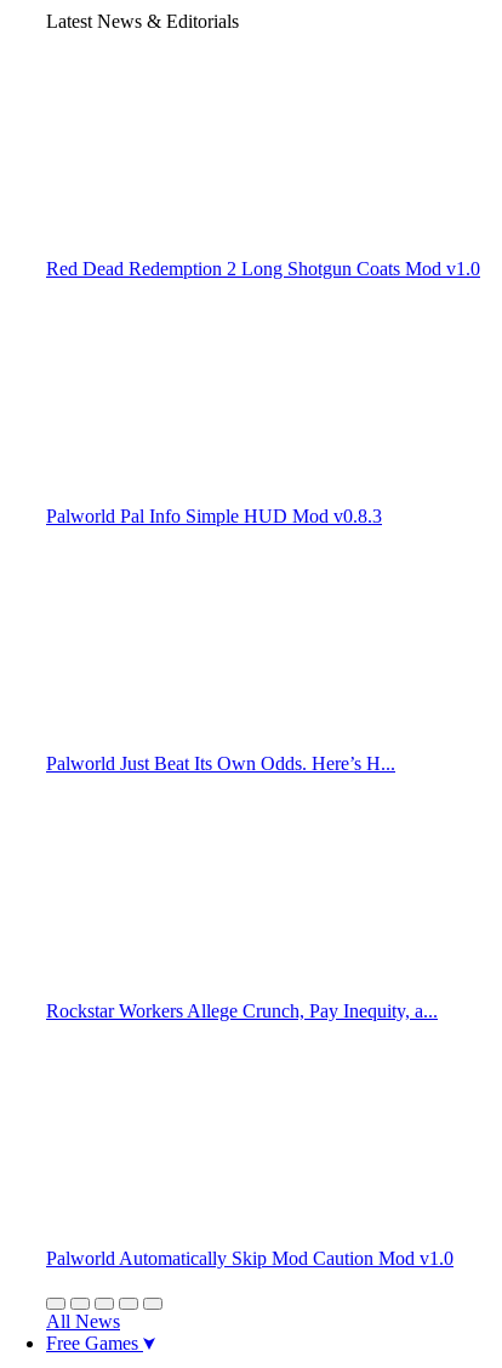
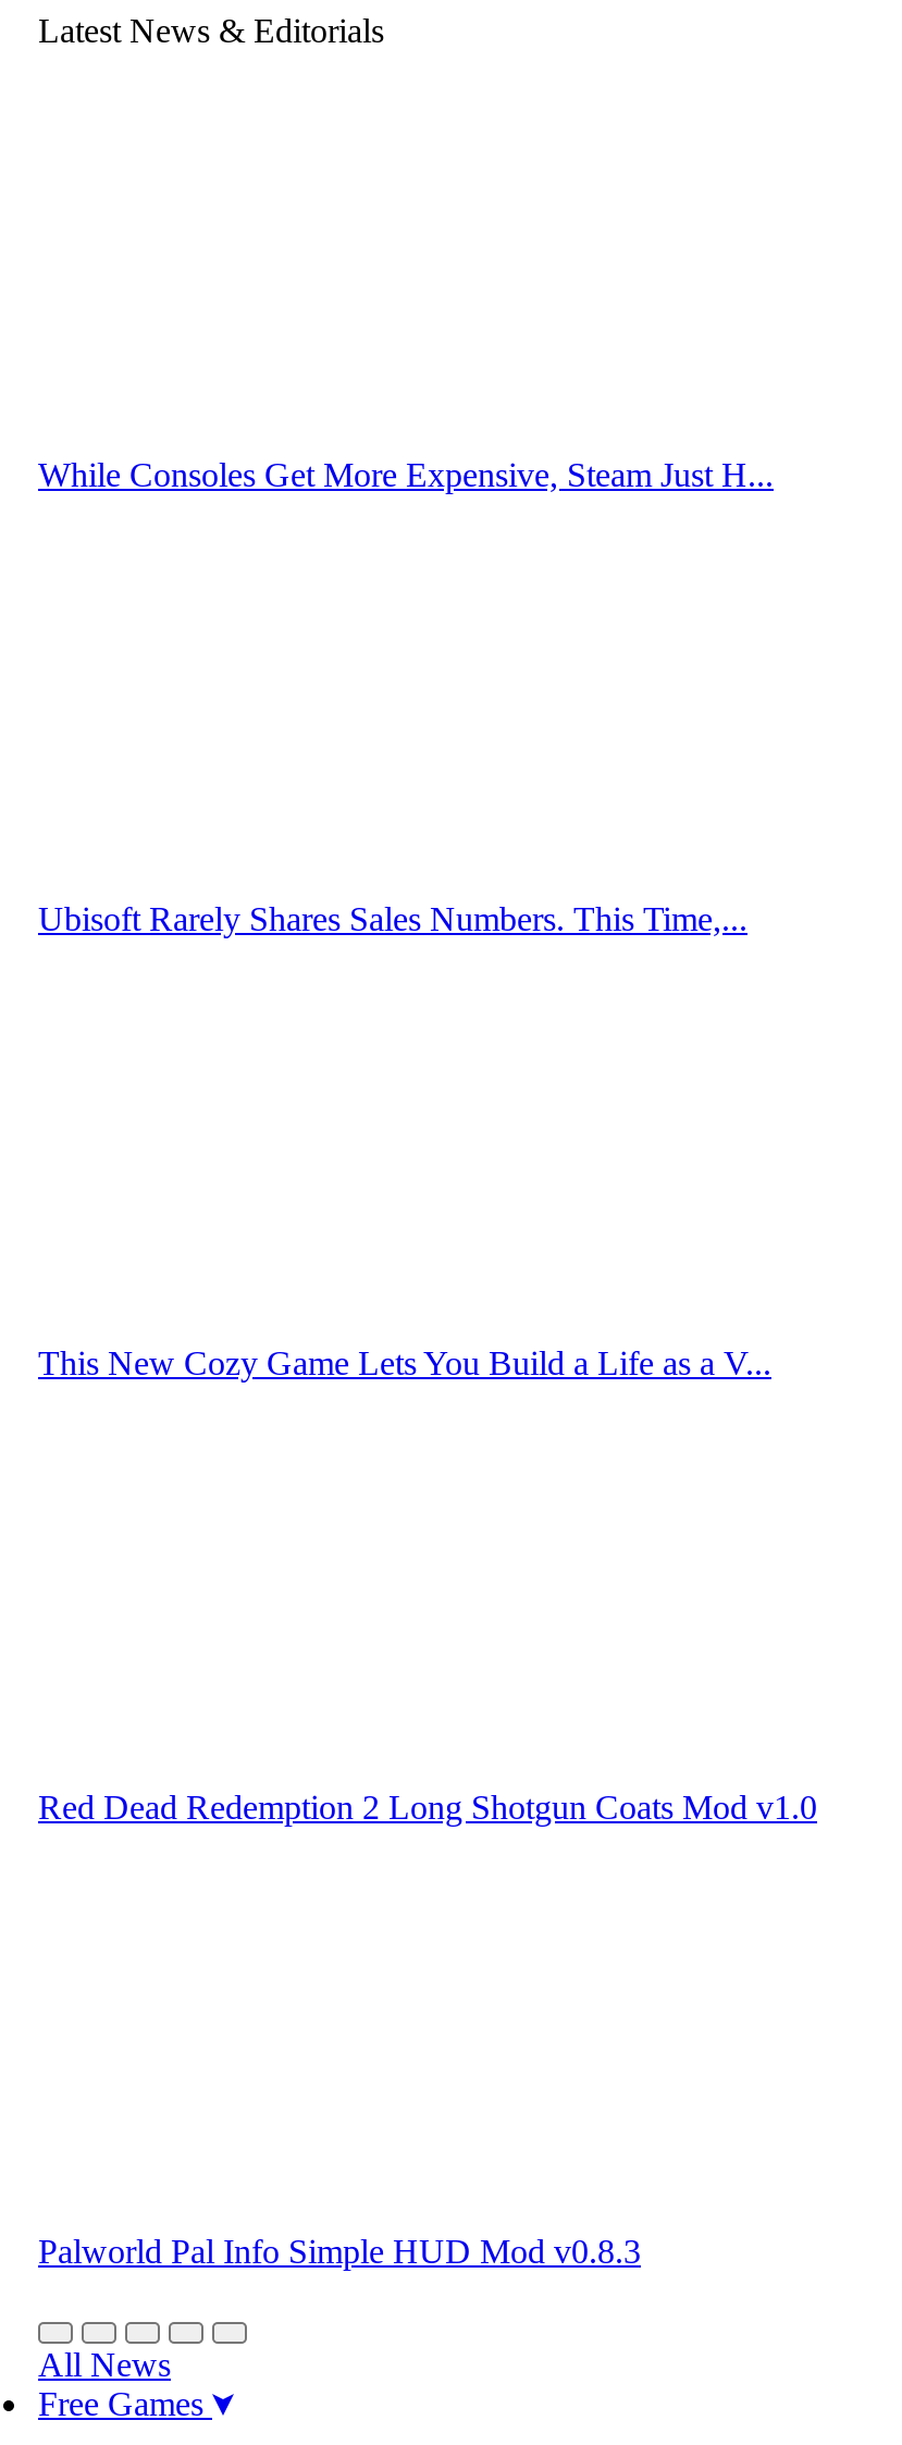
+ While Consoles Get More Expensive, Steam Just H...

+ Ubisoft Rarely Shares Sales Numbers. This Time,...

+ This New Cozy Game Lets You Build a Life as a V...

moved down: Red Dead Redemption 2 Long Shotgun Coats Mod v1.0 | Palworld Pal Info Simple HUD Mod v0.8.3

- Palworld Just Beat Its Own Odds. Here’s H...

- Rockstar Workers Allege Crunch, Pay Inequity, a...

- Palworld Automatically Skip Mod Caution Mod v1.0
